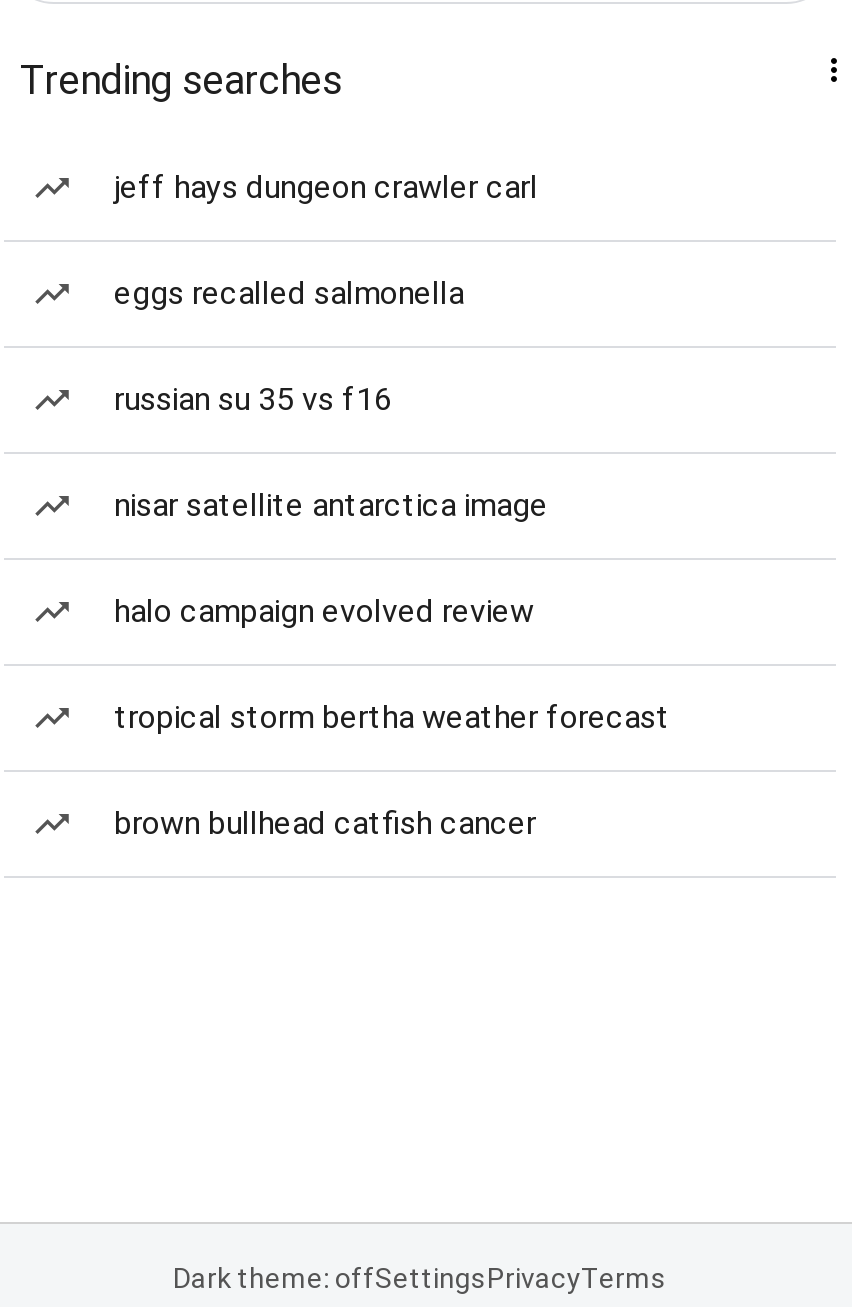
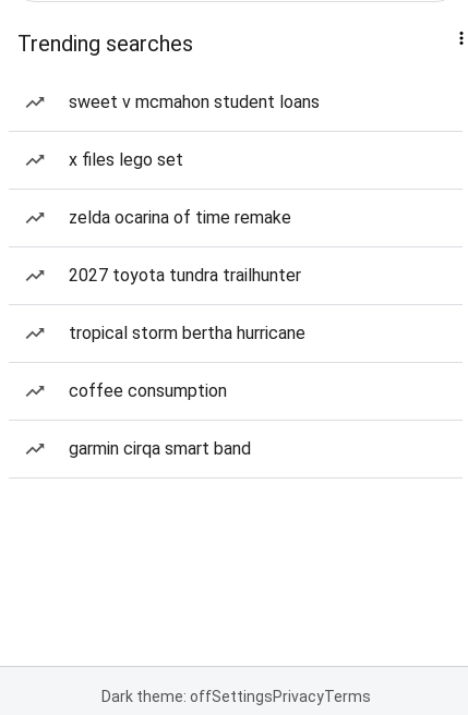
- jeff hays dungeon crawler carl
+ sweet v mcmahon student loans

- eggs recalled salmonella
+ x files lego set

- russian su 35 vs f16
+ zelda ocarina of time remake

- nisar satellite antarctica image
+ 2027 toyota tundra trailhunter

- halo campaign evolved review
+ tropical storm bertha hurricane

- tropical storm bertha weather forecast
+ coffee consumption

- brown bullhead catfish cancer
+ garmin cirqa smart band
